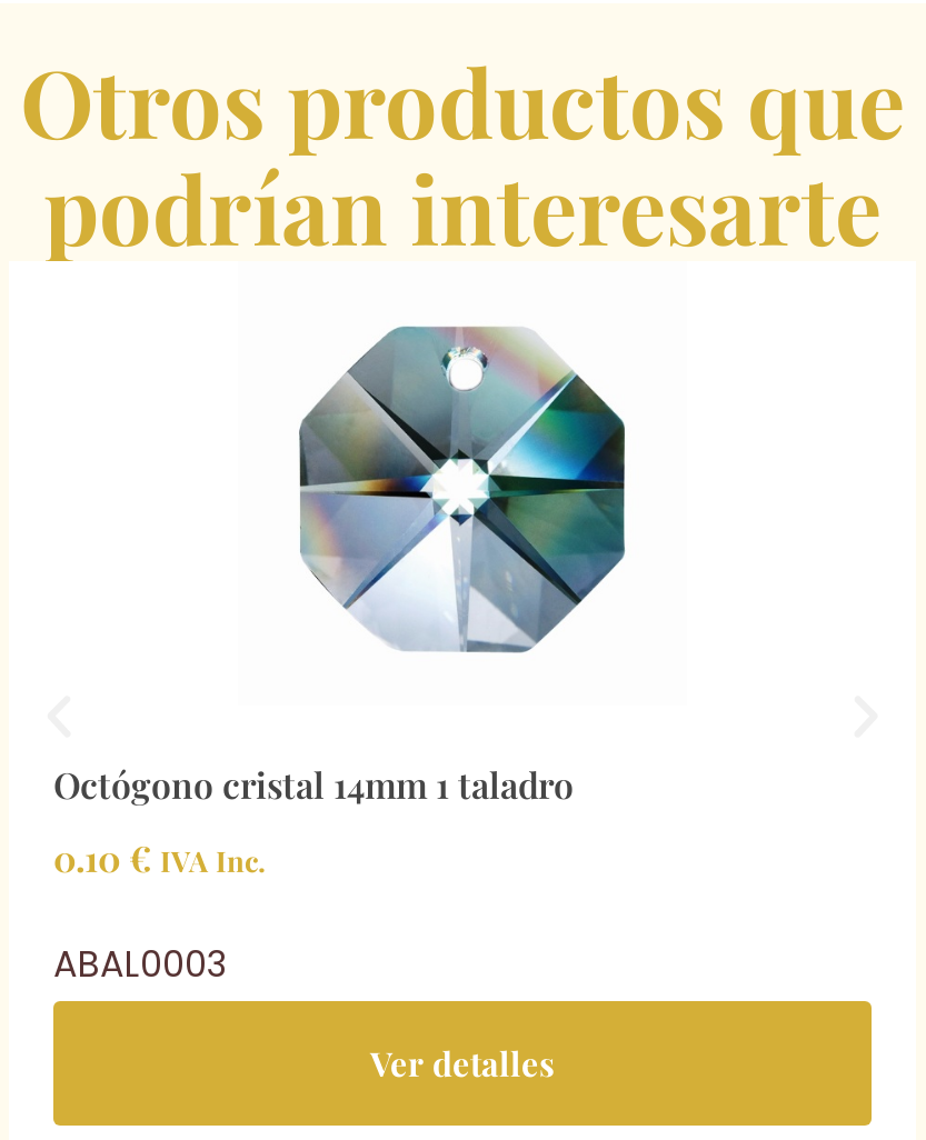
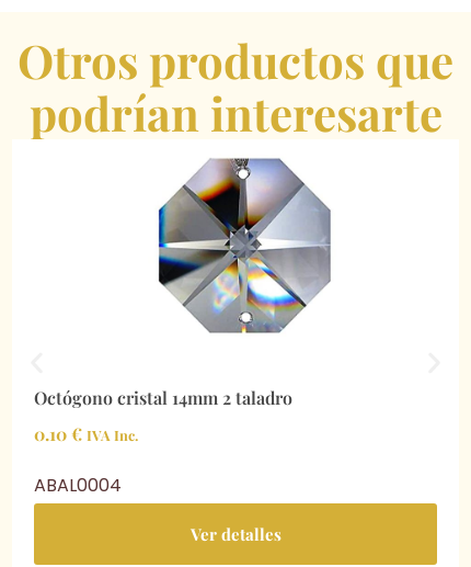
- [image]
+ [image]

- Octógono cristal 14mm 1 taladro
+ Octógono cristal 14mm 2 taladro

- ABAL0003
+ ABAL0004
